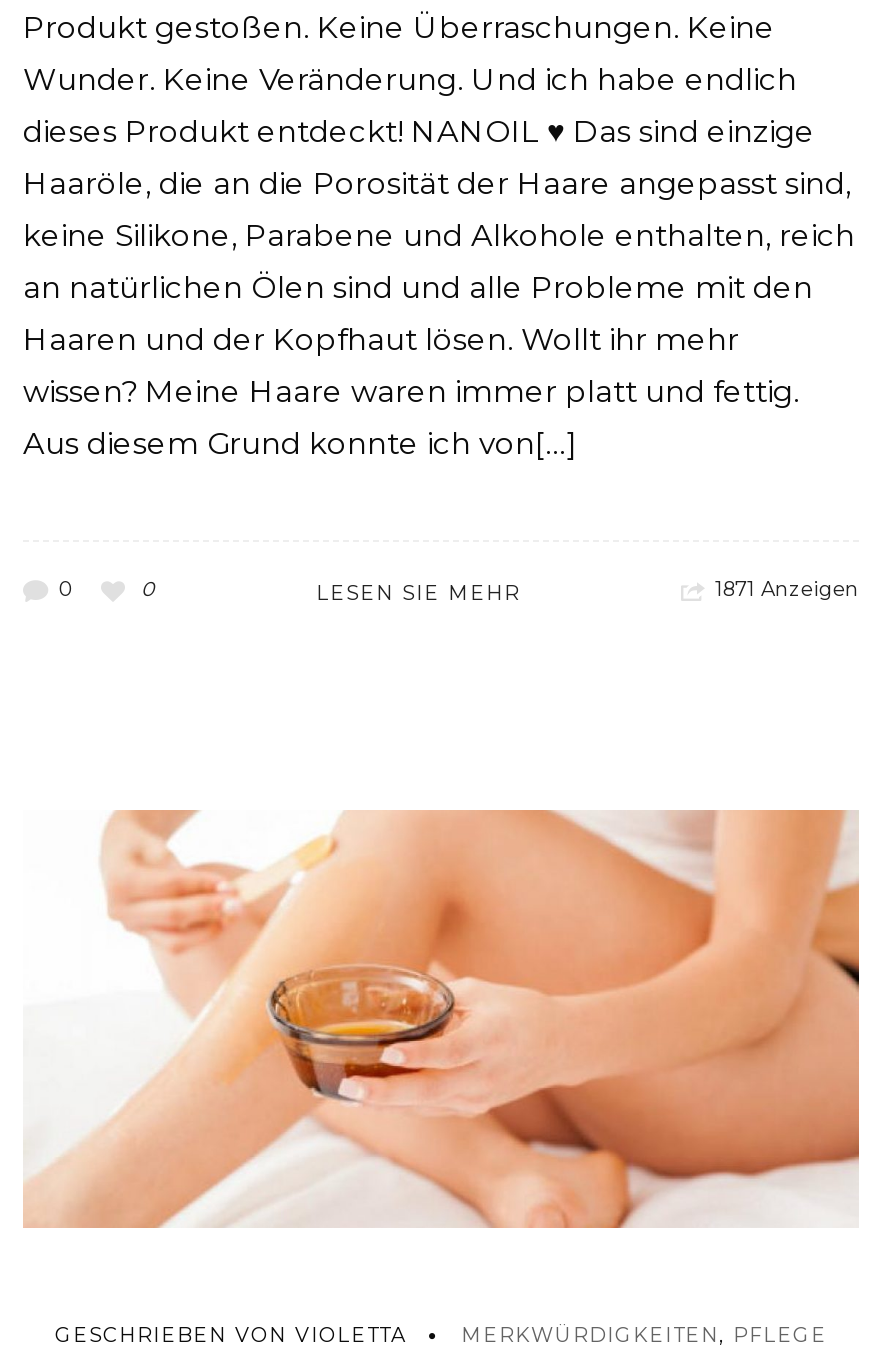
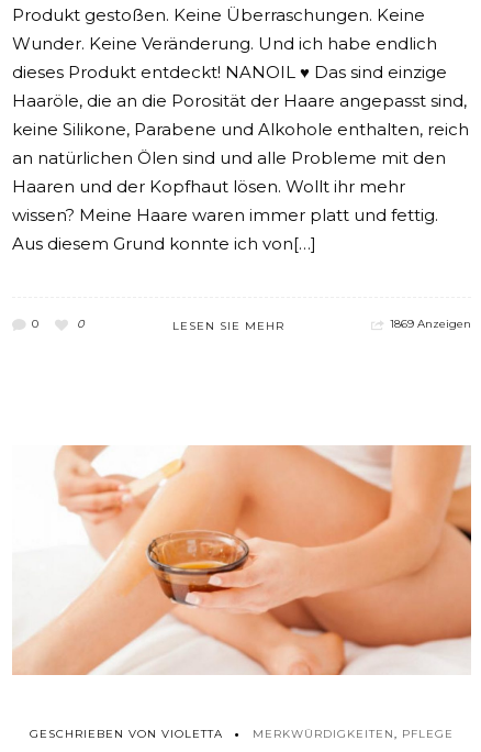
- 1871 Anzeigen
+ 1869 Anzeigen
